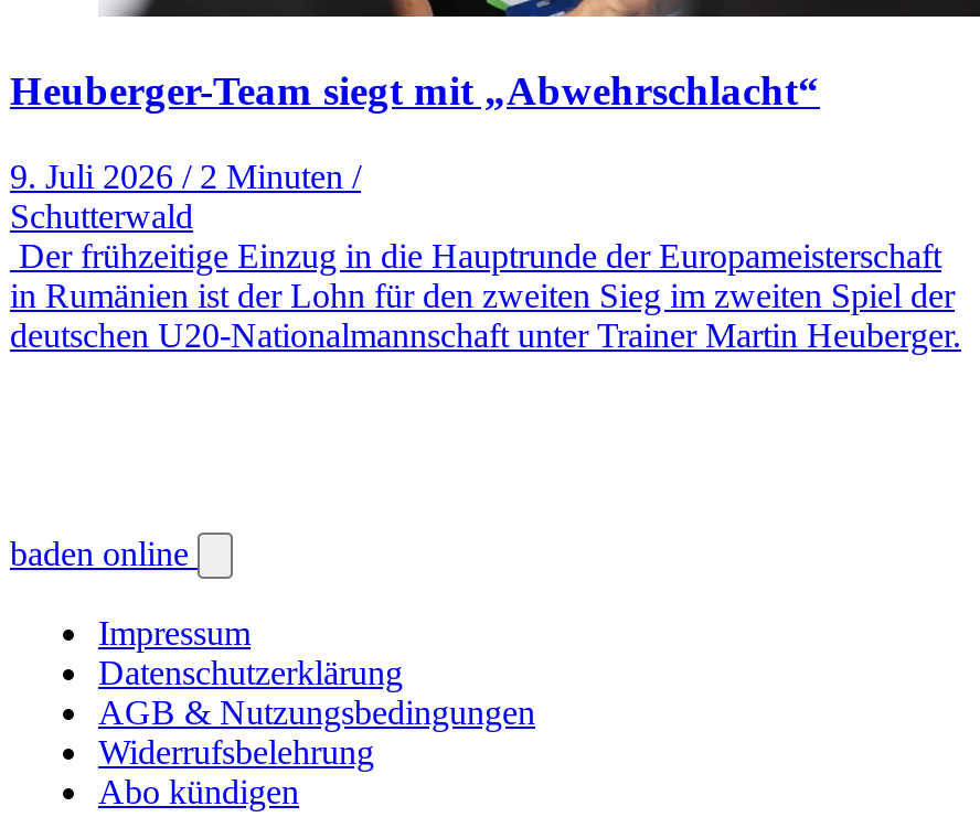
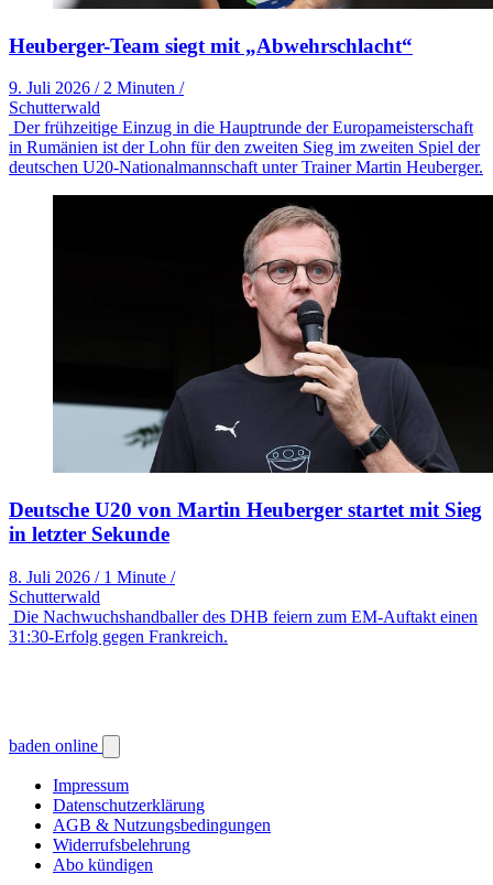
+ [image]
+ Deutsche U20 von Martin Heuberger startet mit Sieg
+ in letzter Sekunde
+ 8. Juli 2026 / 1 Minute /
+ Schutterwald
+ Die Nachwuchshandballer des DHB feiern zum EM-Auftakt einen
+ 31:30-Erfolg gegen Frankreich.
